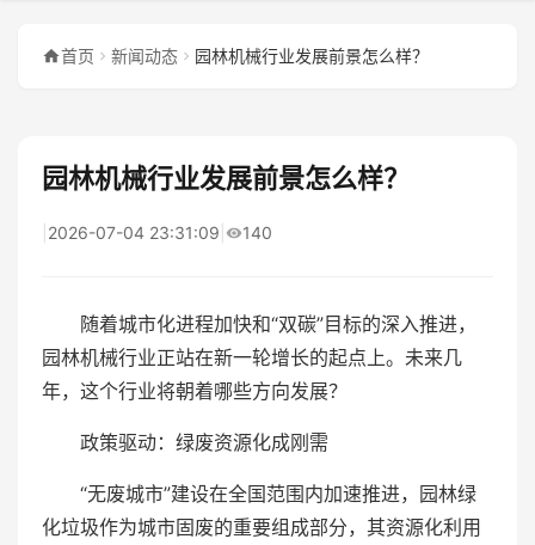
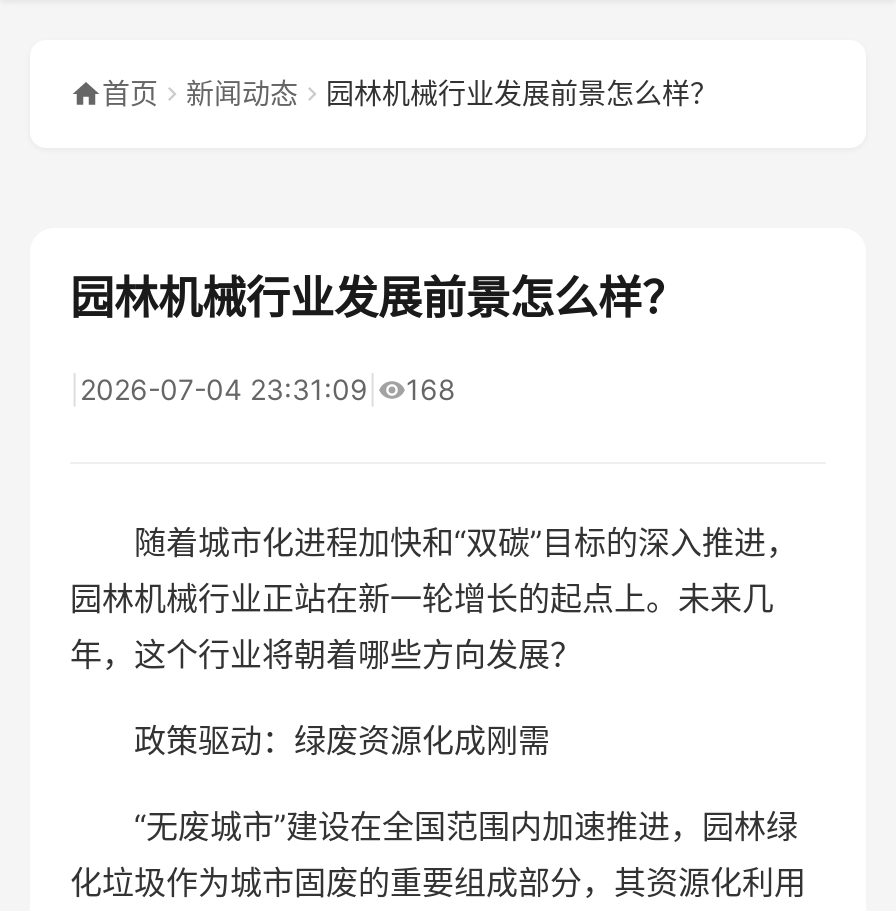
- 140
+ 168
